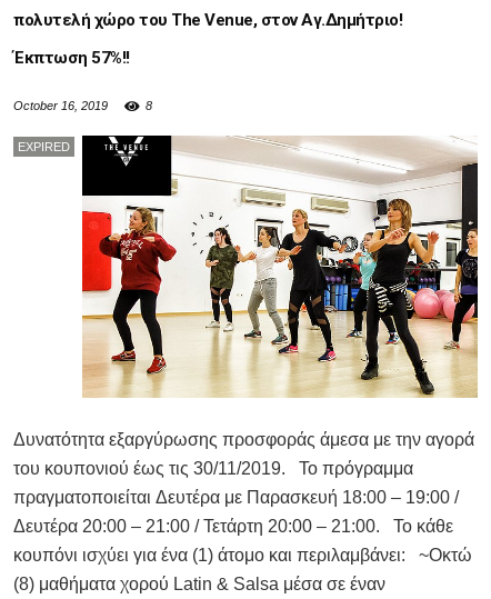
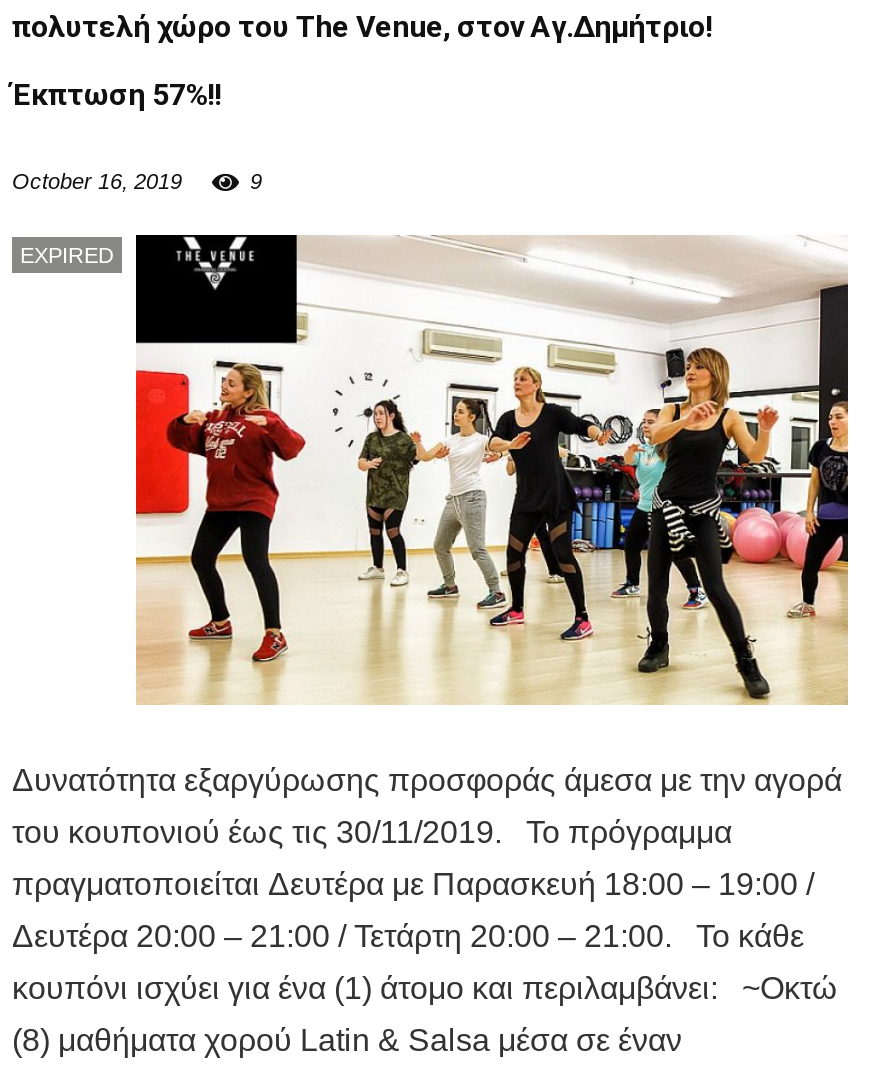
- 8
+ 9
